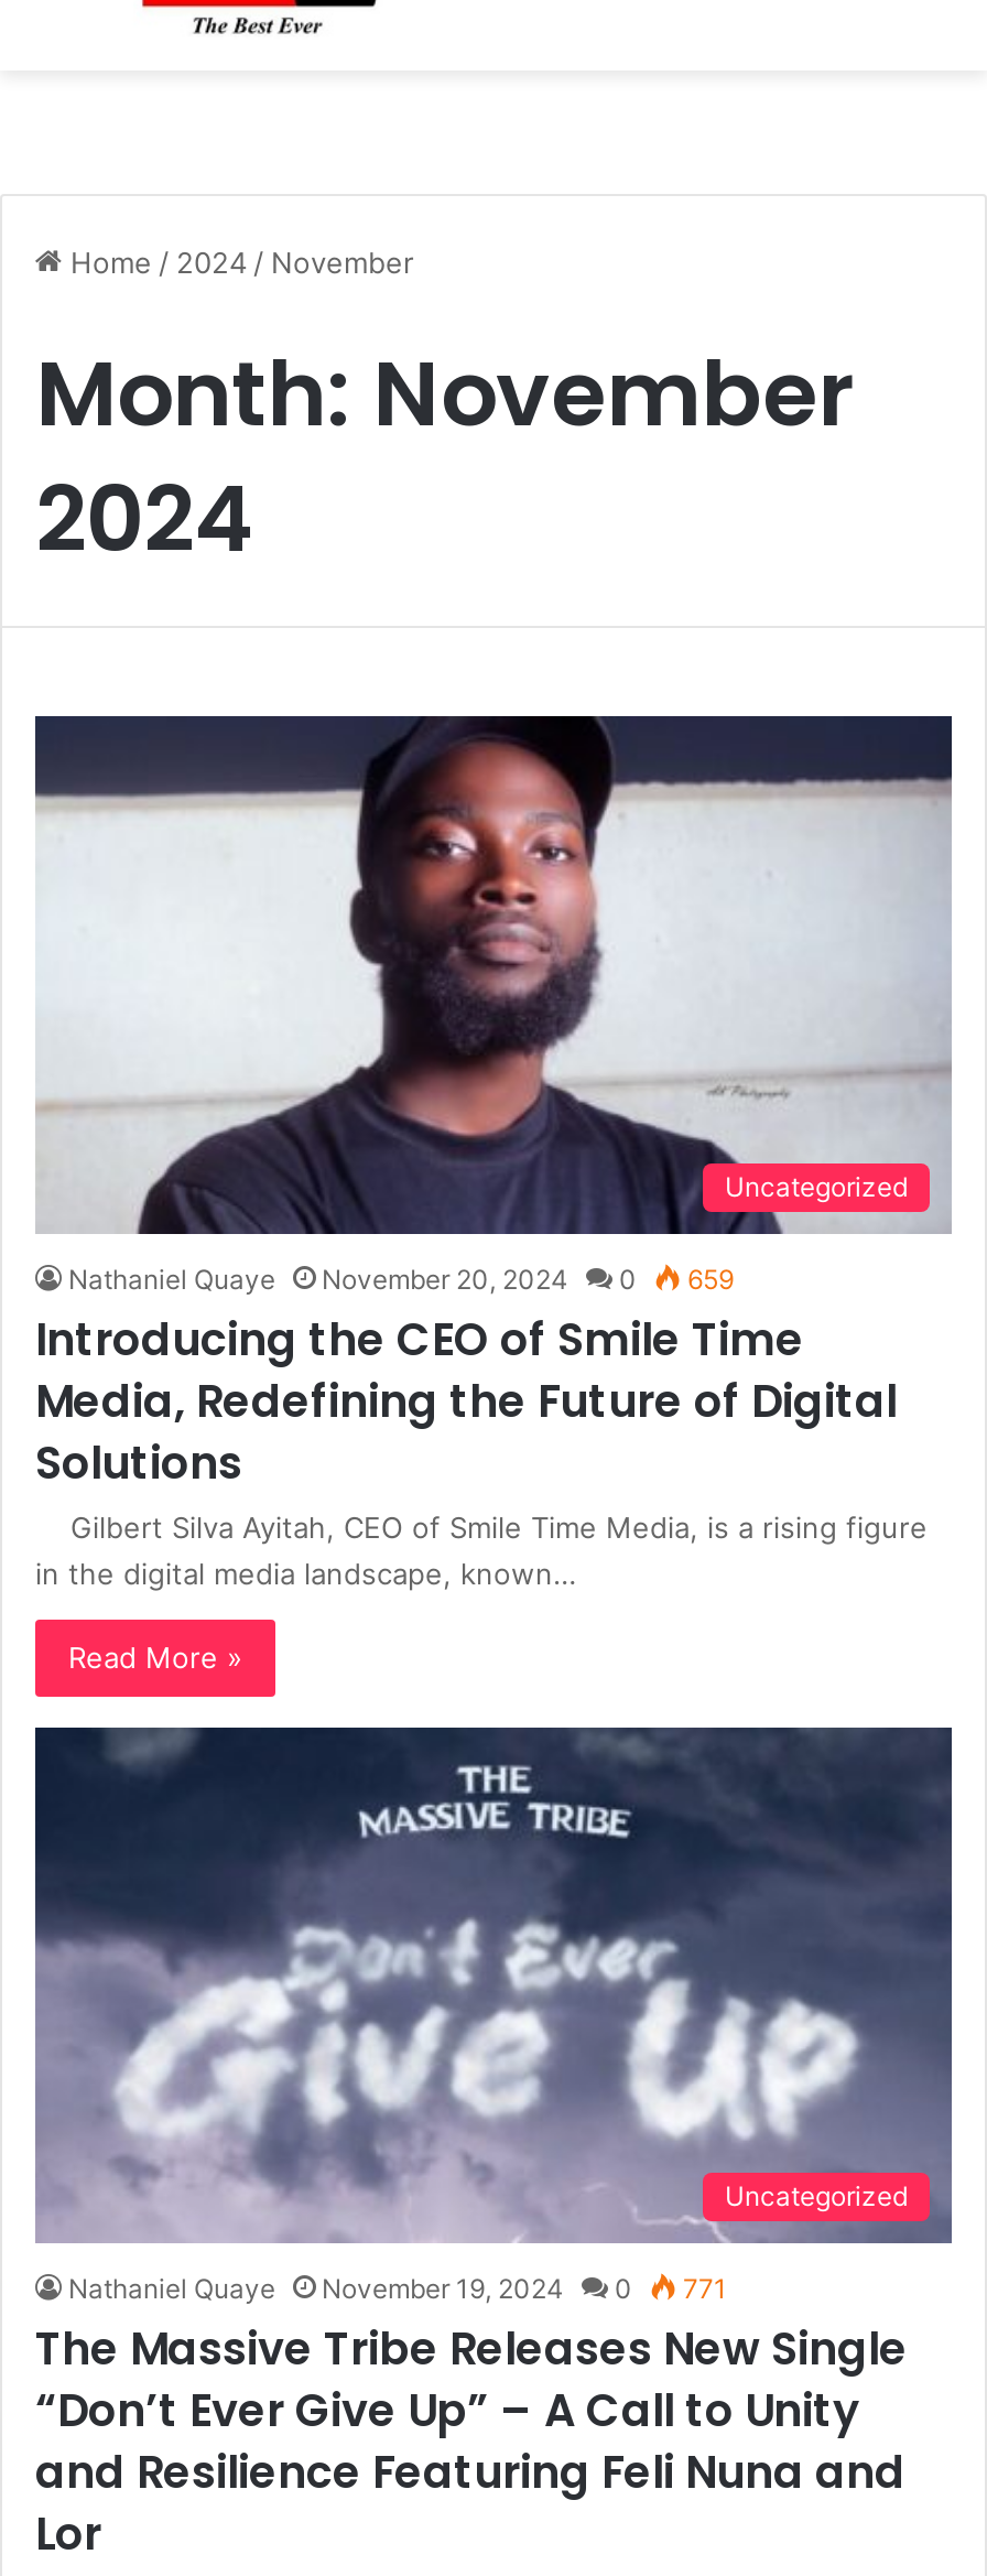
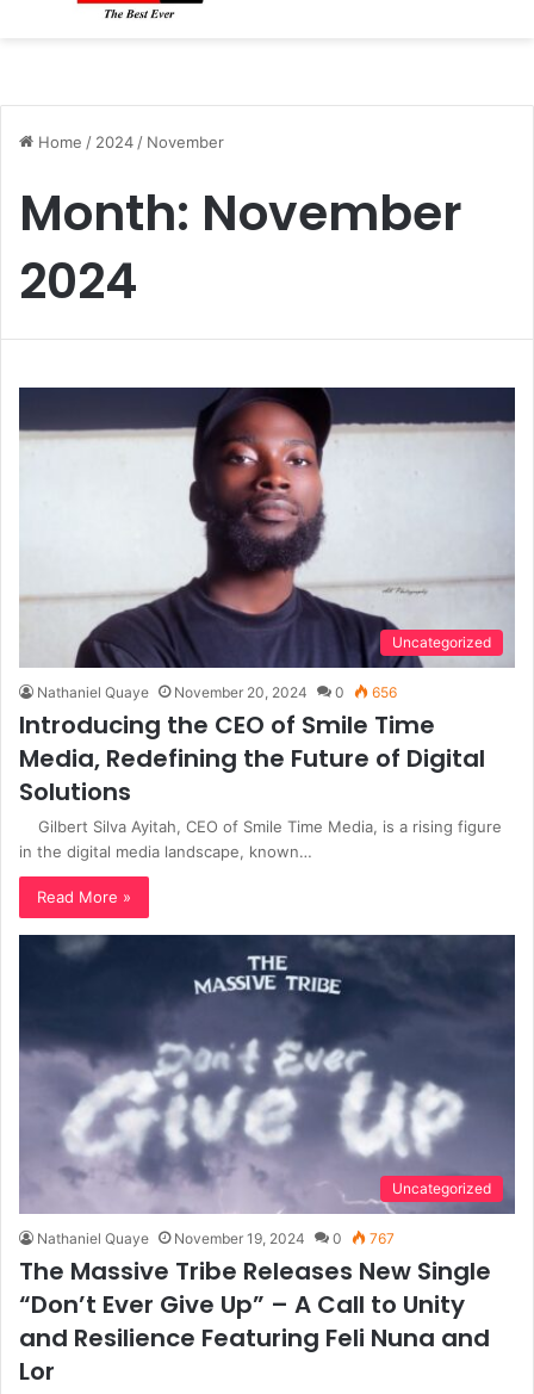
- Nathaniel Quaye November 20, 2024 0 659
+ Nathaniel Quaye November 20, 2024 0 656

- Nathaniel Quaye November 19, 2024 0 771
+ Nathaniel Quaye November 19, 2024 0 767
